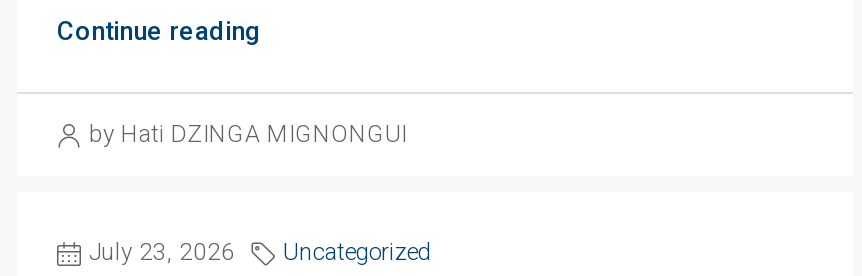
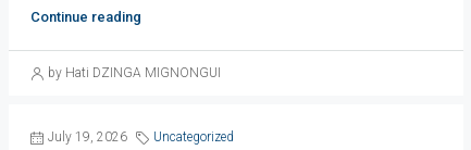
- July 23, 2026 Uncategorized
+ July 19, 2026 Uncategorized
